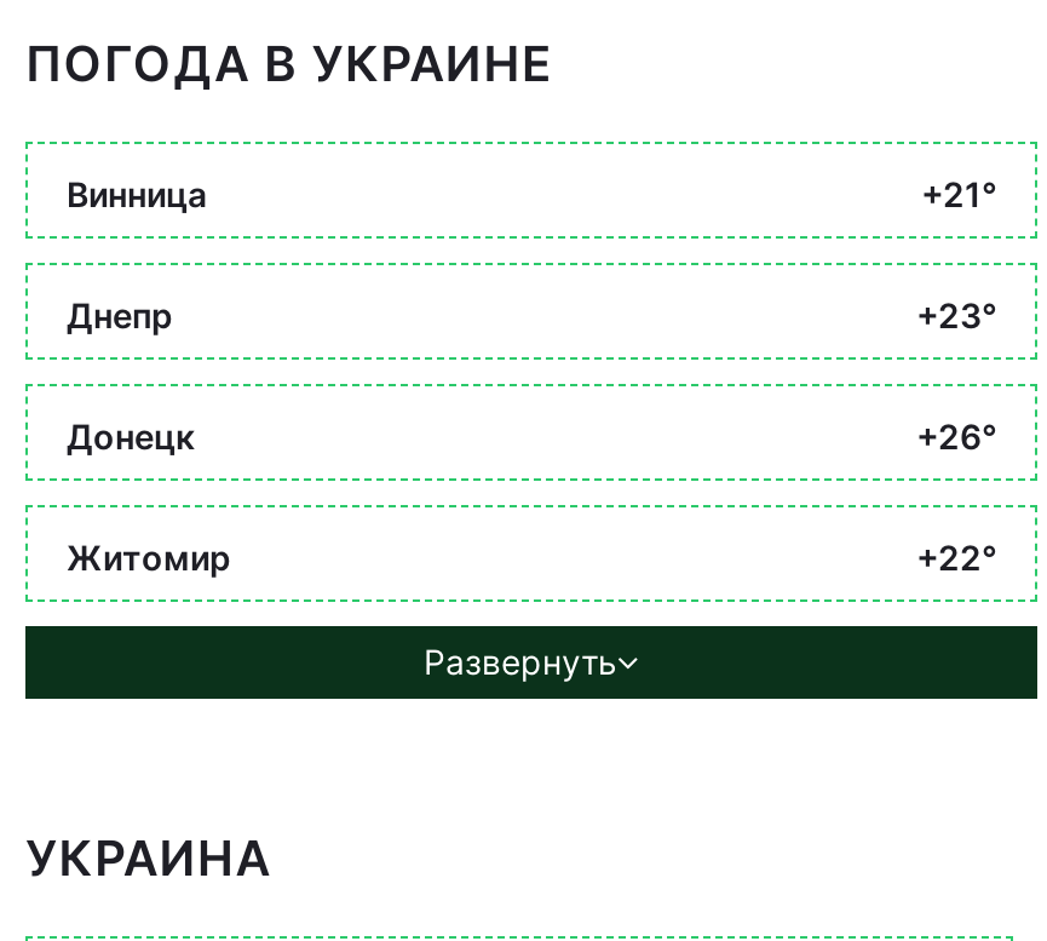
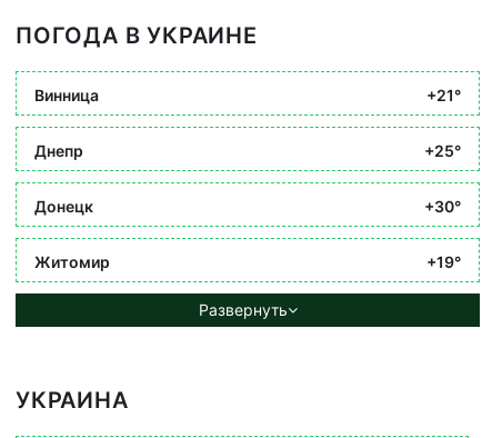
- +23°
+ +25°

- +26°
+ +30°

- +22°
+ +19°
